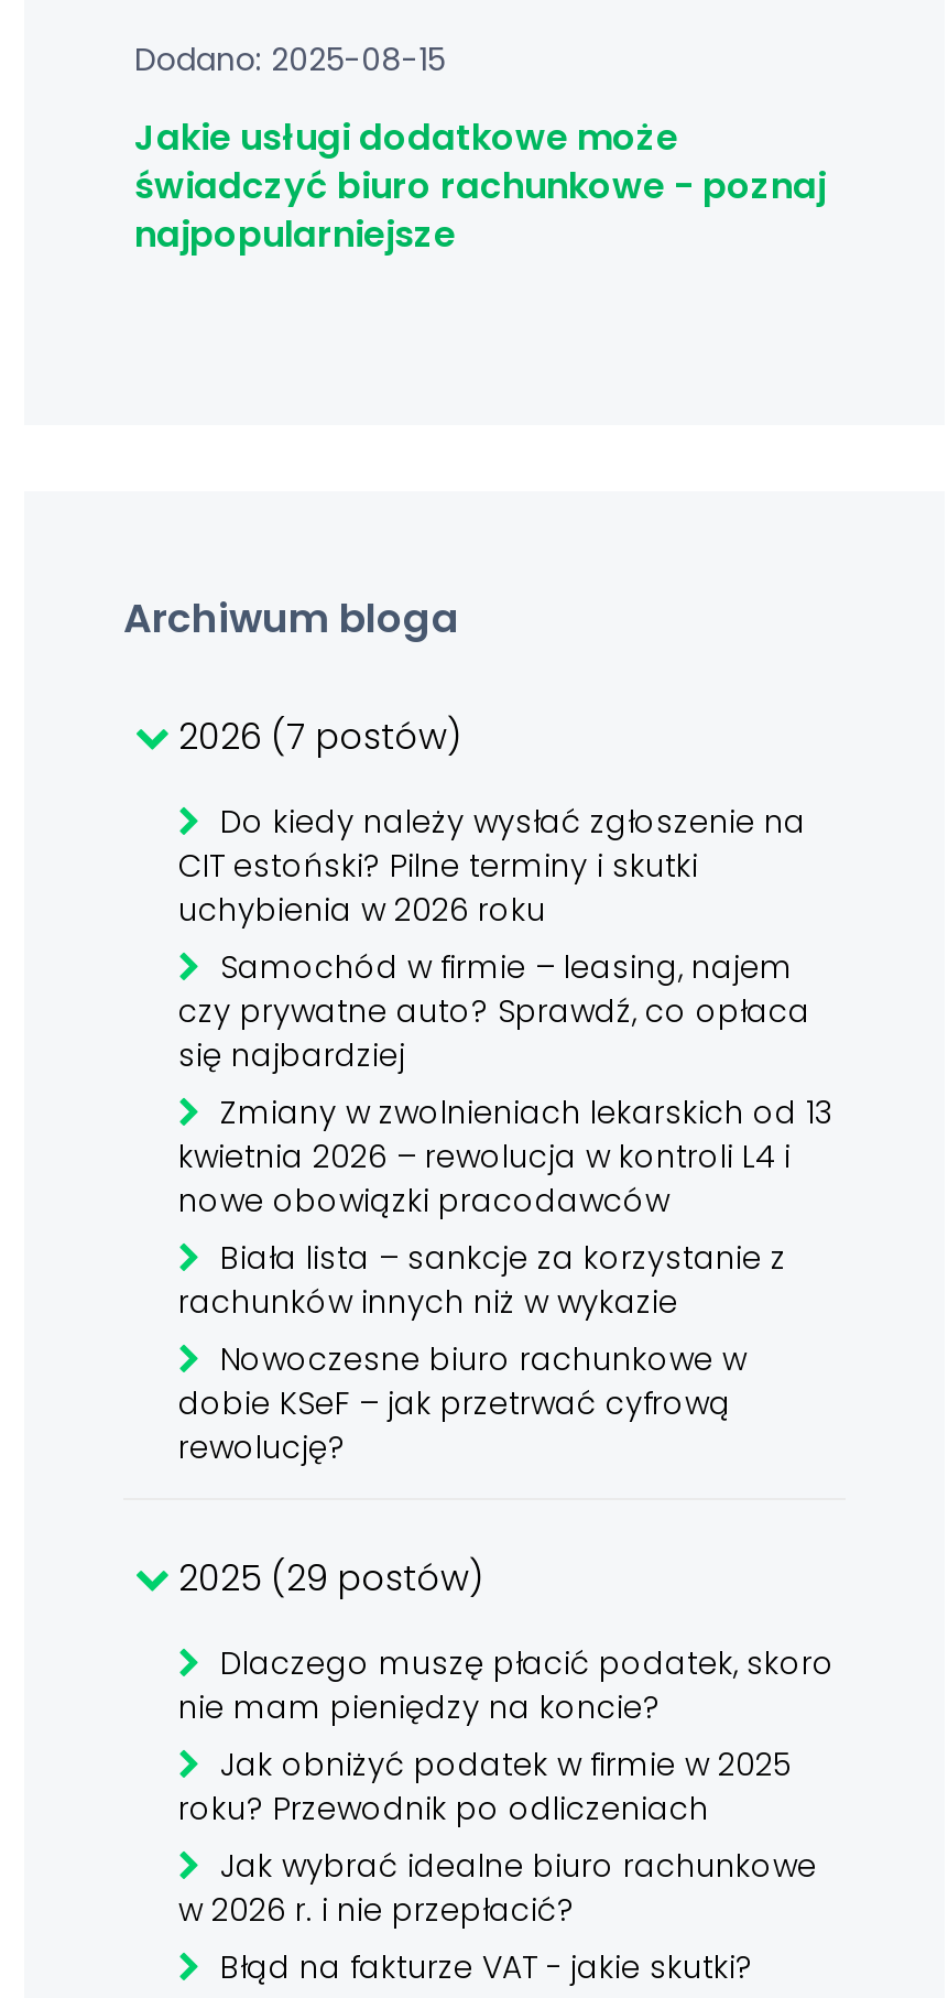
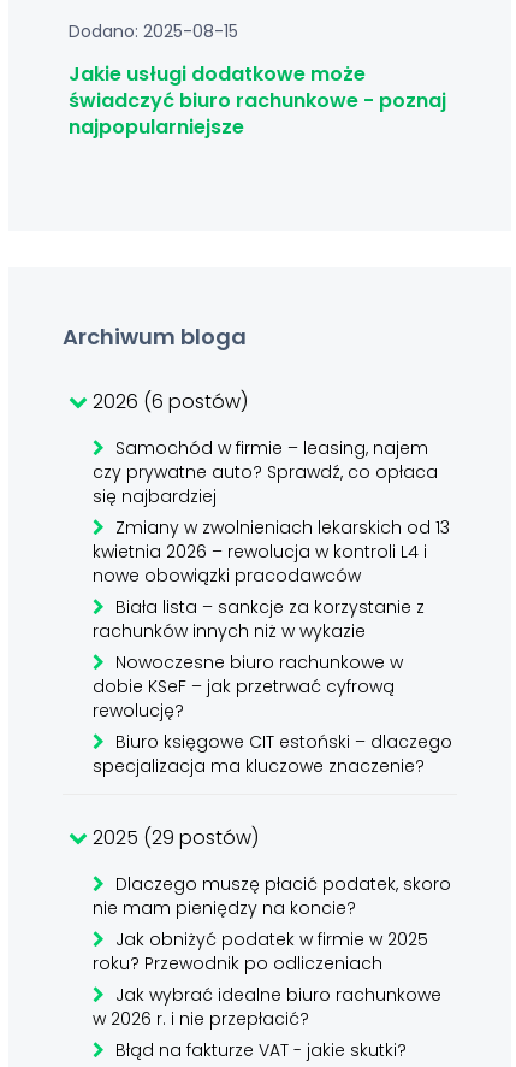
- 2026 (7 postów)
- Do kiedy należy wysłać zgłoszenie na
- CIT estoński? Pilne terminy i skutki
- uchybienia w 2026 roku
+ 2026 (6 postów)

moved up: Samochód w firmie – leasing, najem | czy prywatne auto? Sprawdź, co opłaca | się najbardziej | ... | dobie KSeF – jak przetrwać cyfrową | rewolucję?

+ Biuro księgowe CIT estoński – dlaczego
+ specjalizacja ma kluczowe znaczenie?
